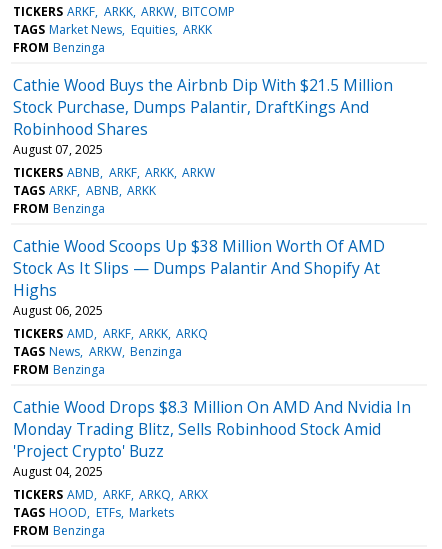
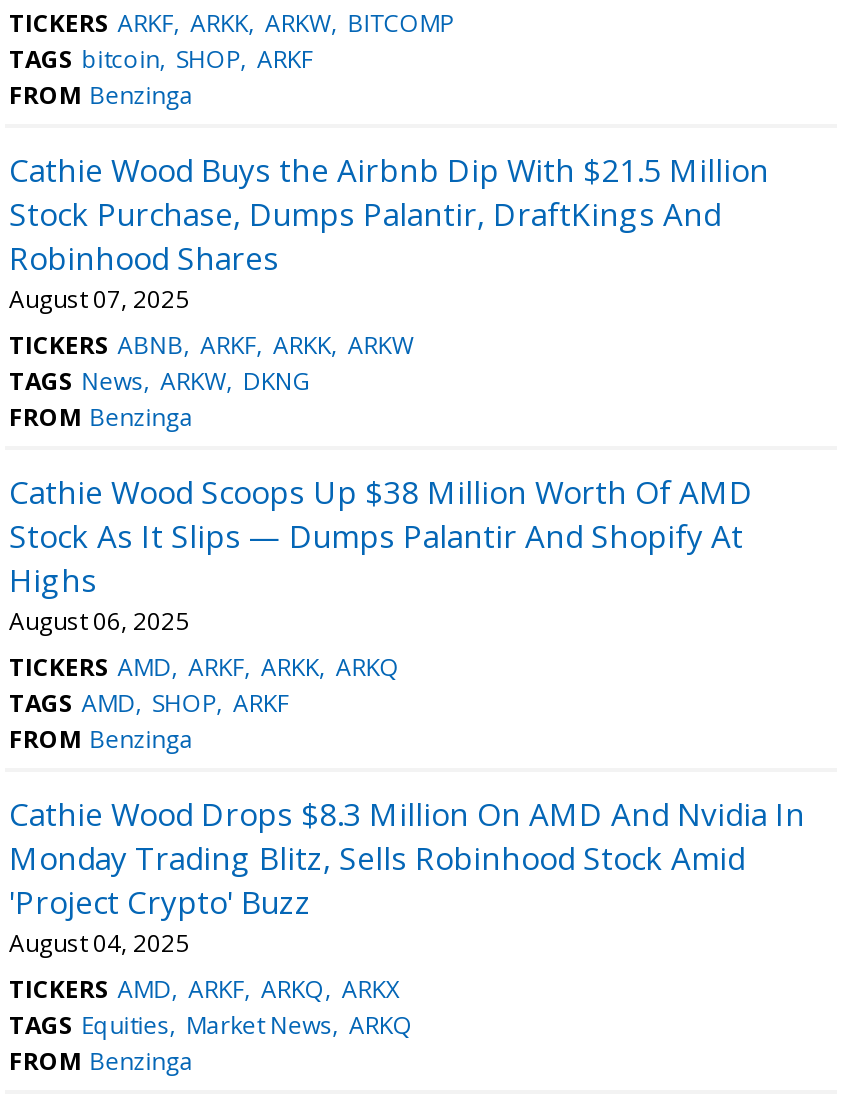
- TAGS Market News Equities ARKK
+ TAGS bitcoin SHOP ARKF

- TAGS ARKF ABNB ARKK
+ TAGS News ARKW DKNG

- TAGS News ARKW Benzinga
+ TAGS AMD SHOP ARKF

- TAGS HOOD ETFs Markets
+ TAGS Equities Market News ARKQ
